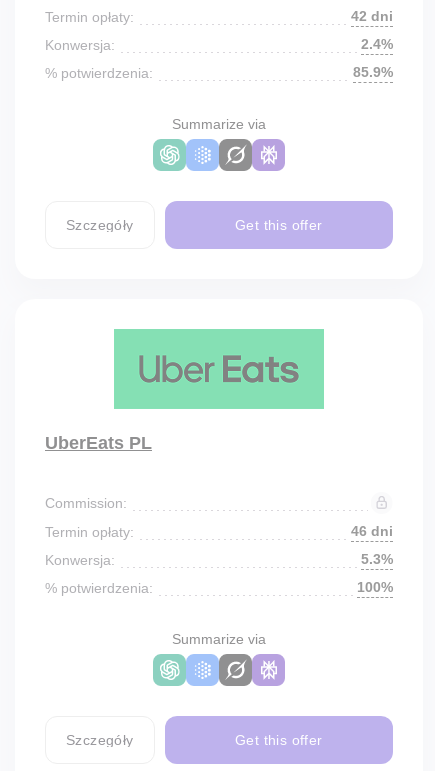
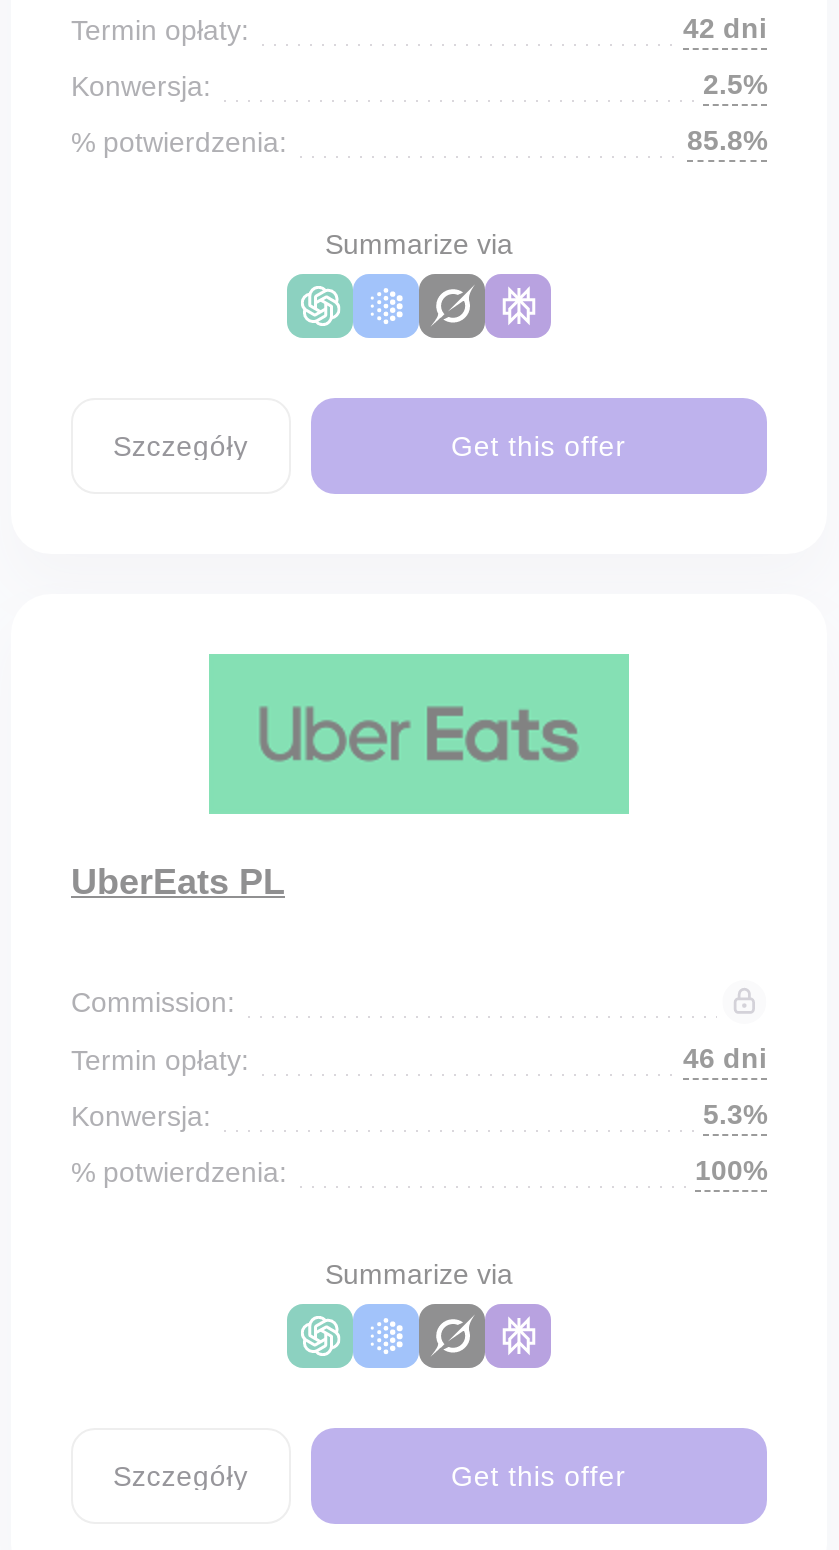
- 2.4%
+ 2.5%

- 85.9%
+ 85.8%
